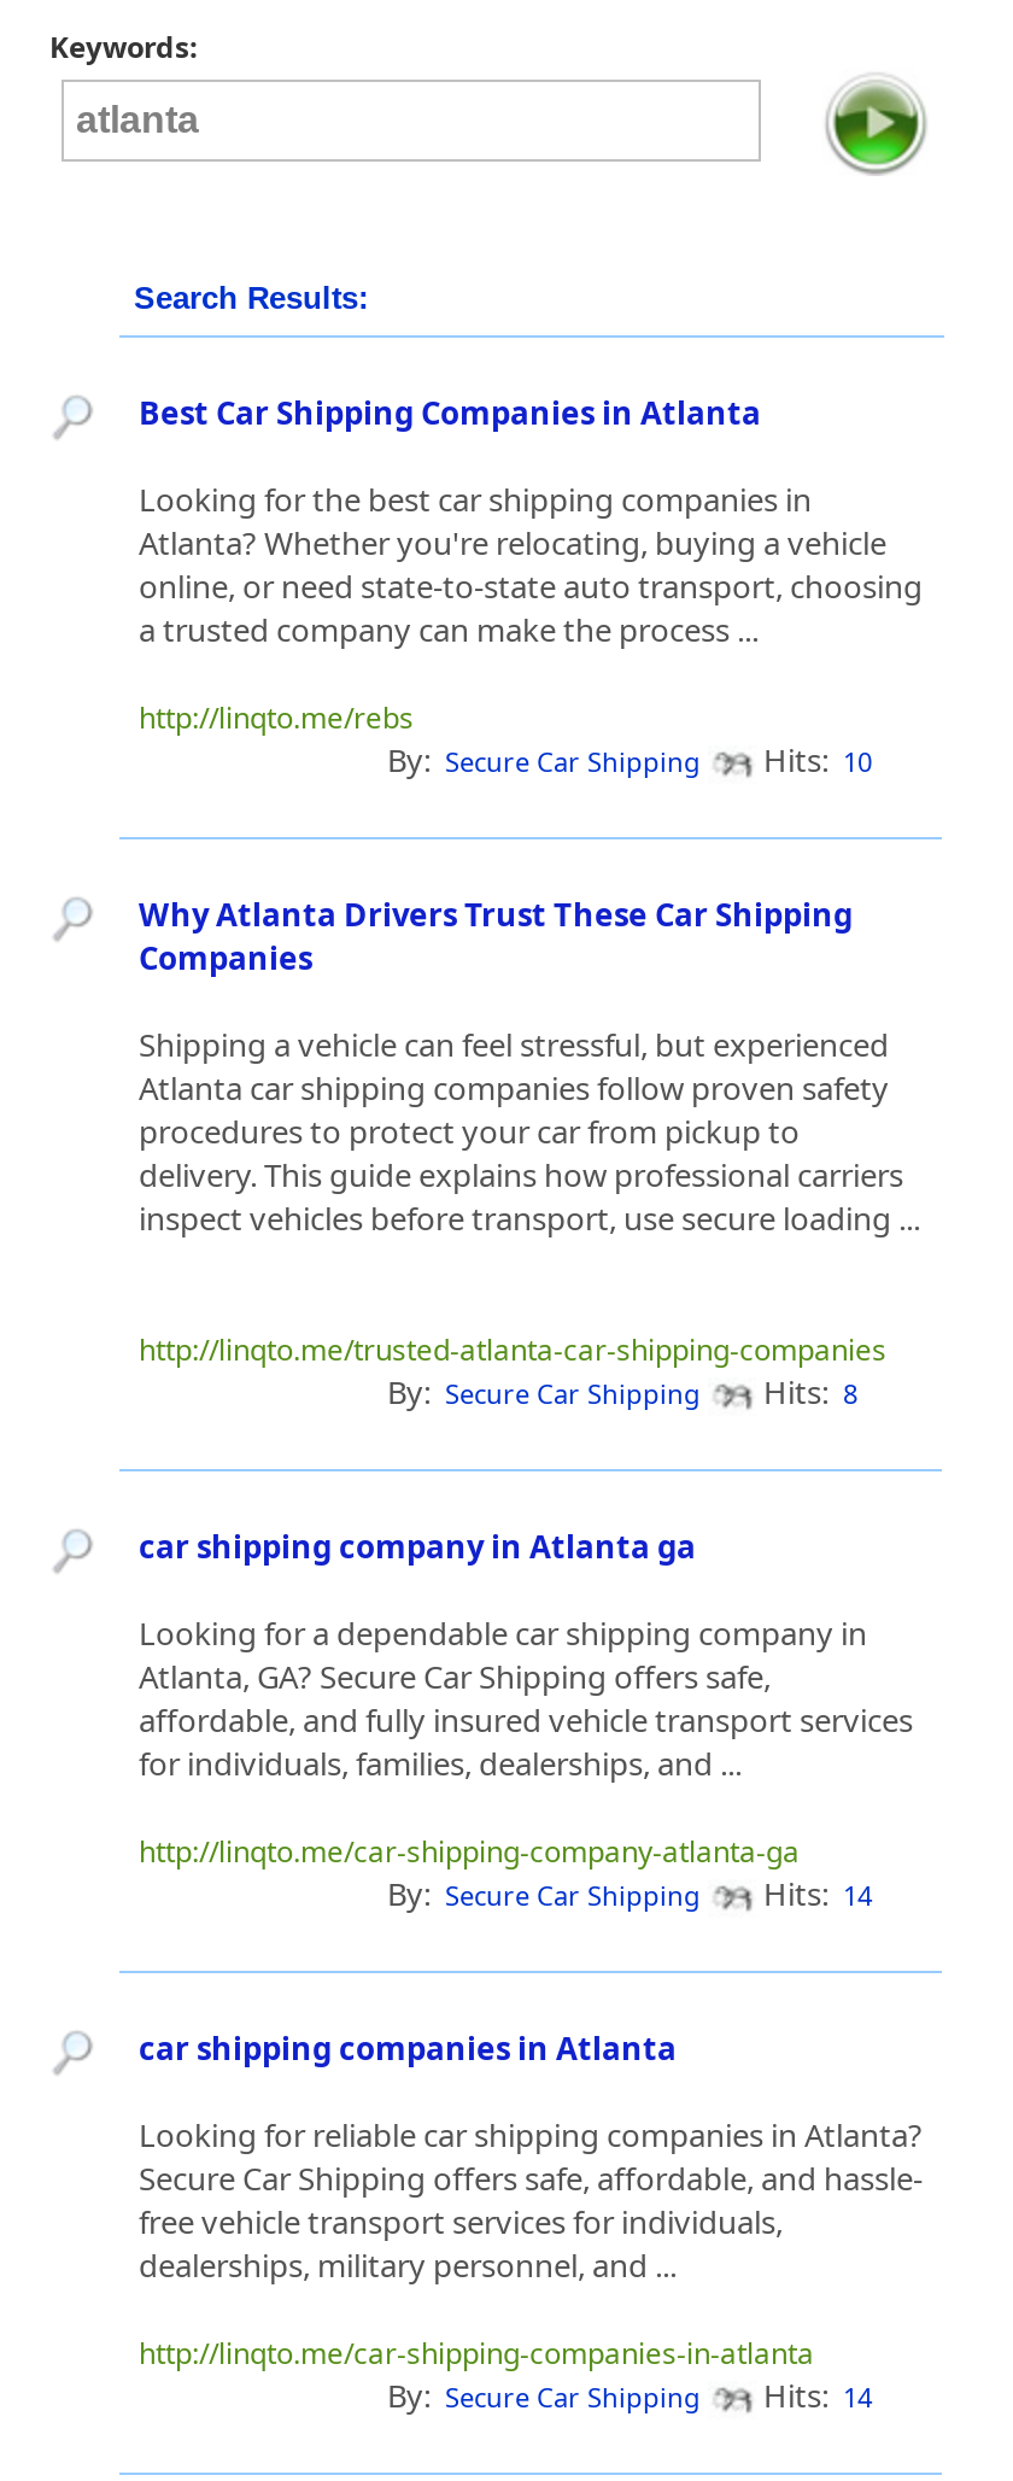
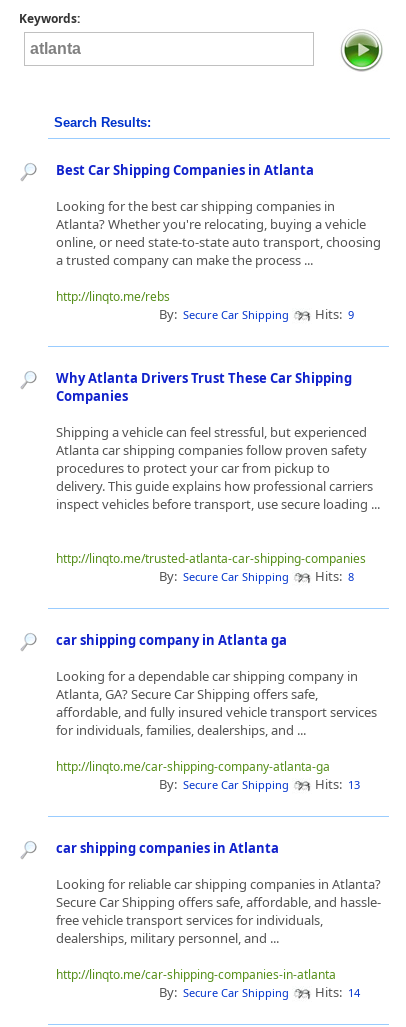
- By: Secure Car Shipping Hits: 10
+ By: Secure Car Shipping Hits: 9

- By: Secure Car Shipping Hits: 14
+ By: Secure Car Shipping Hits: 13
